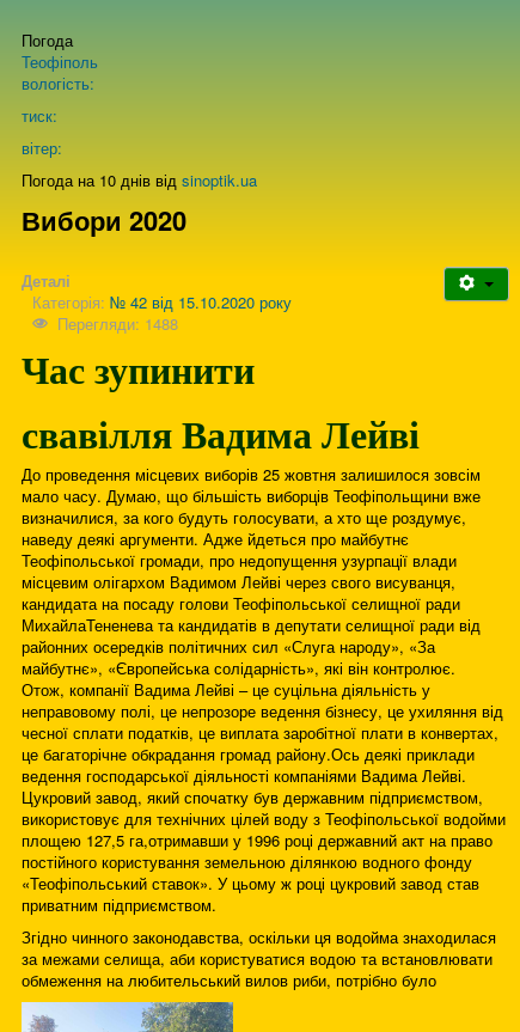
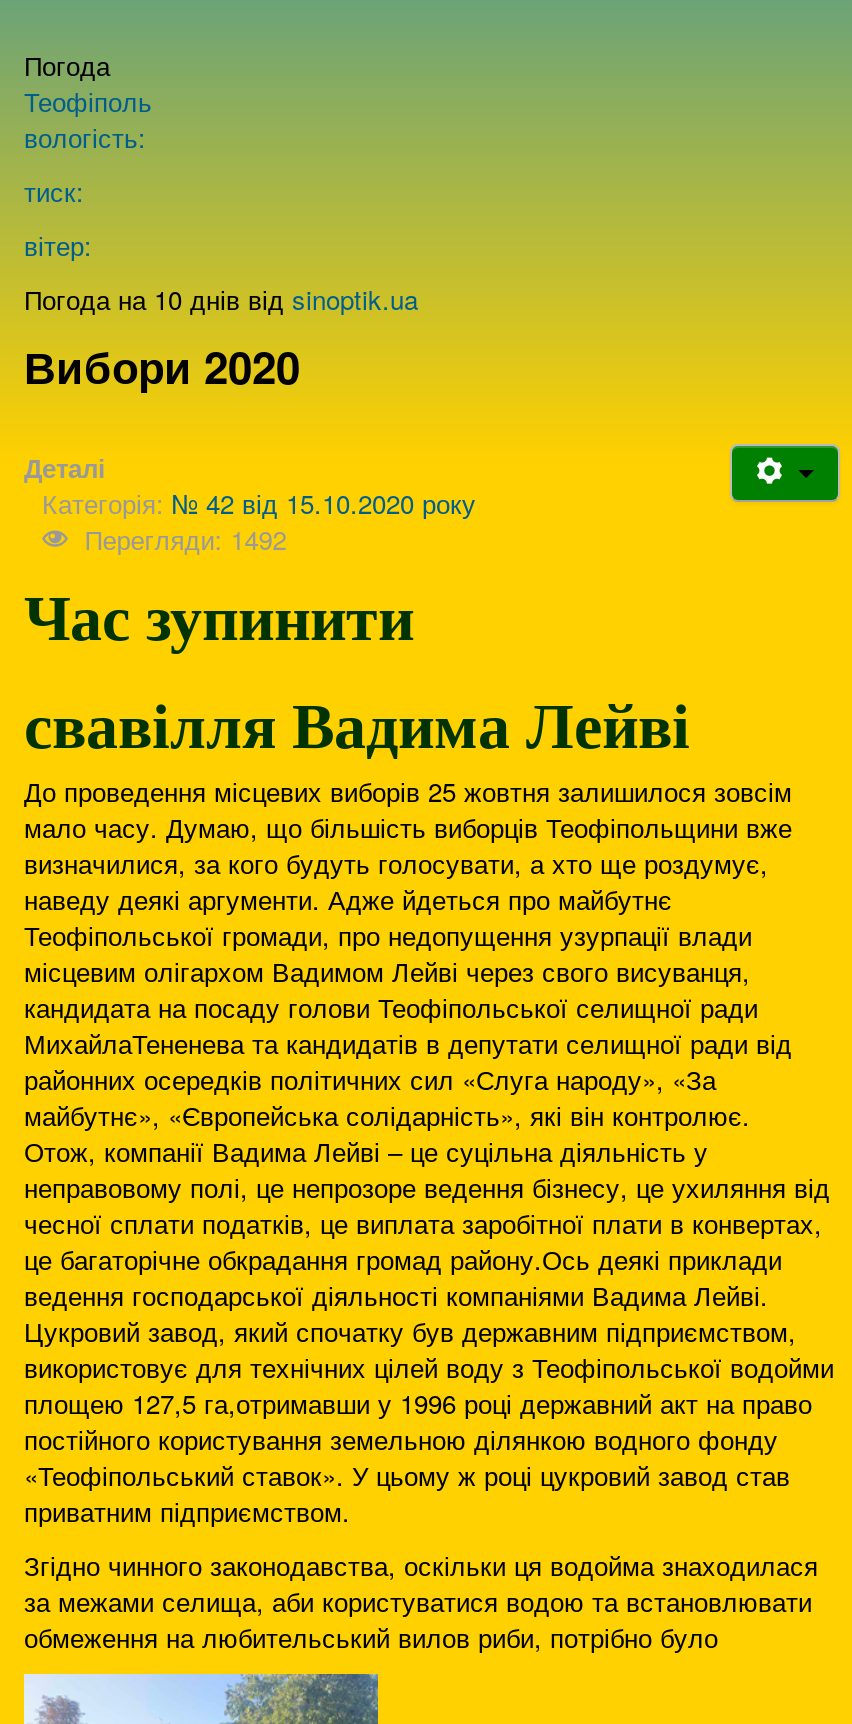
- Перегляди: 1488
+ Перегляди: 1492
